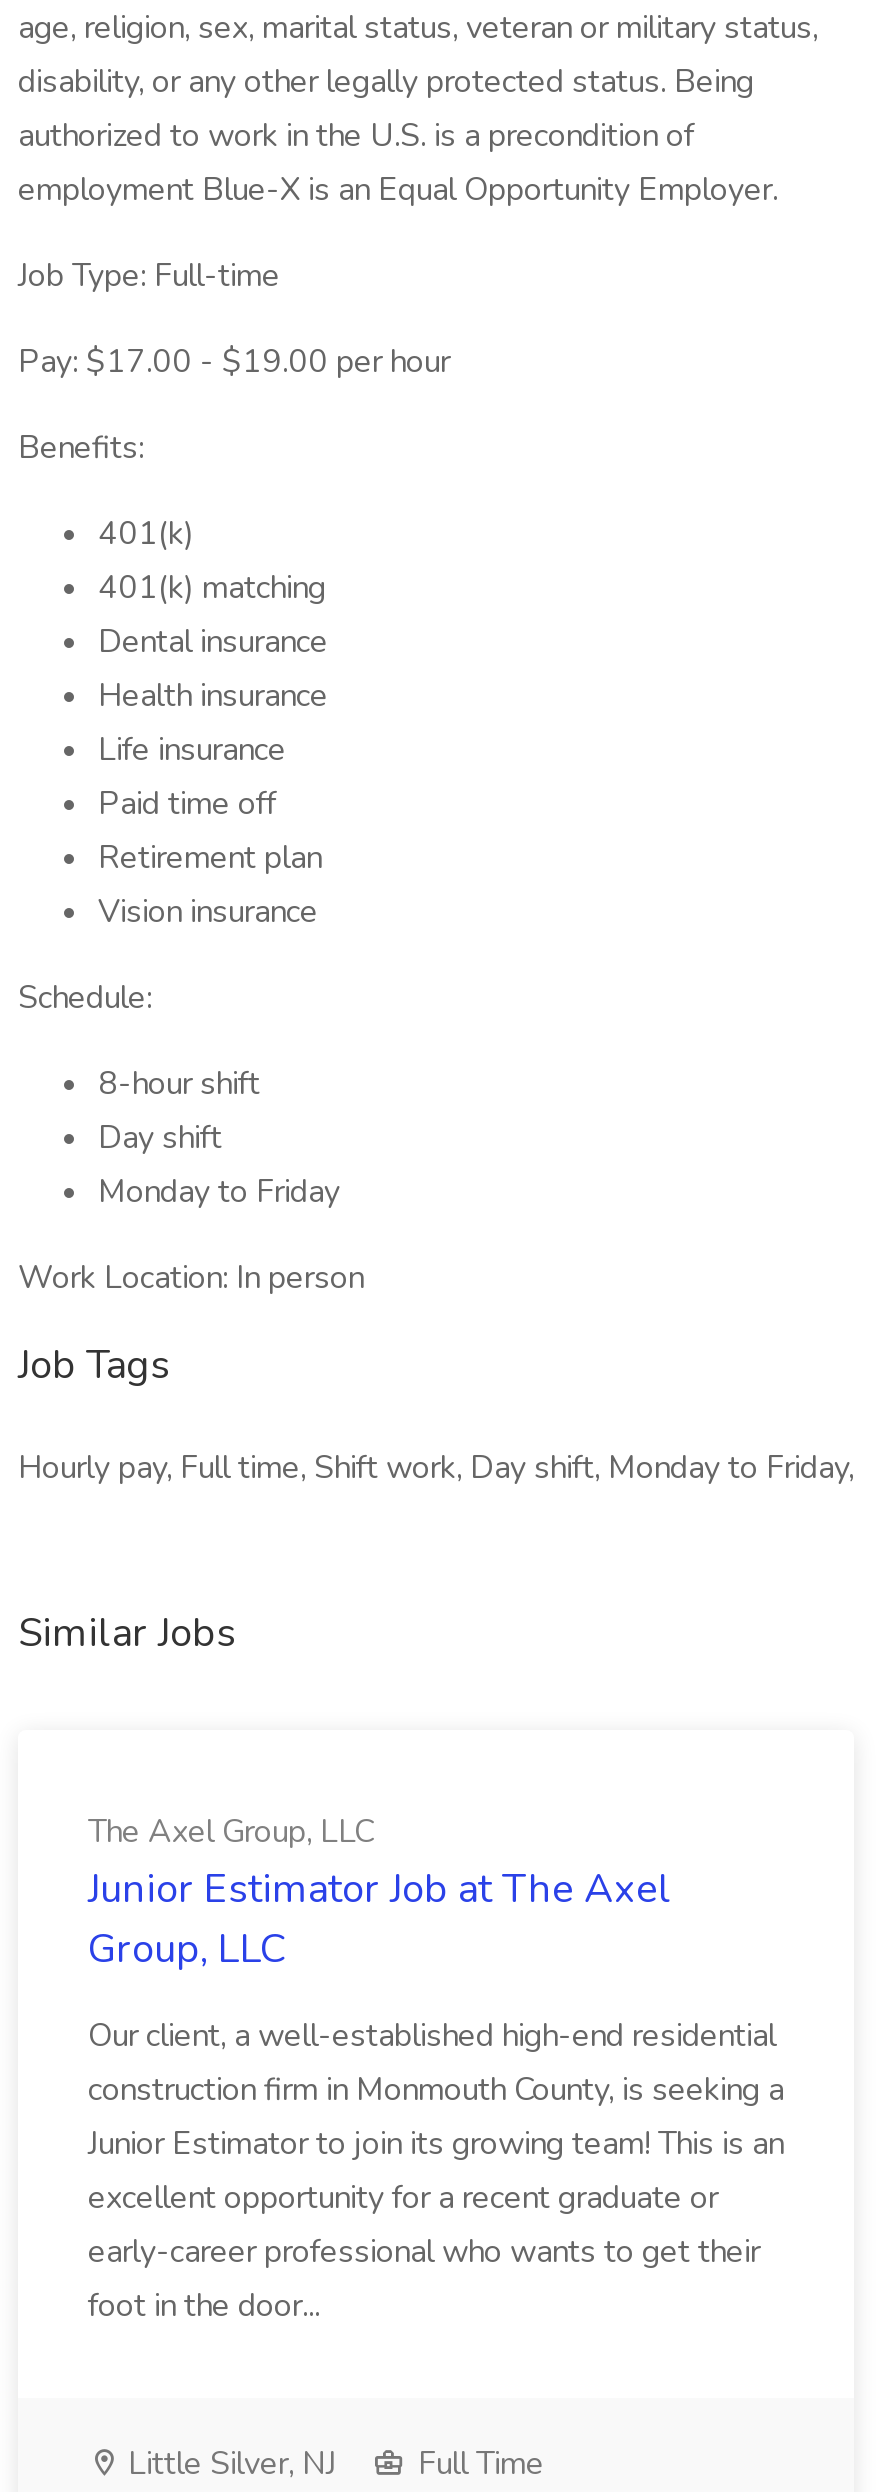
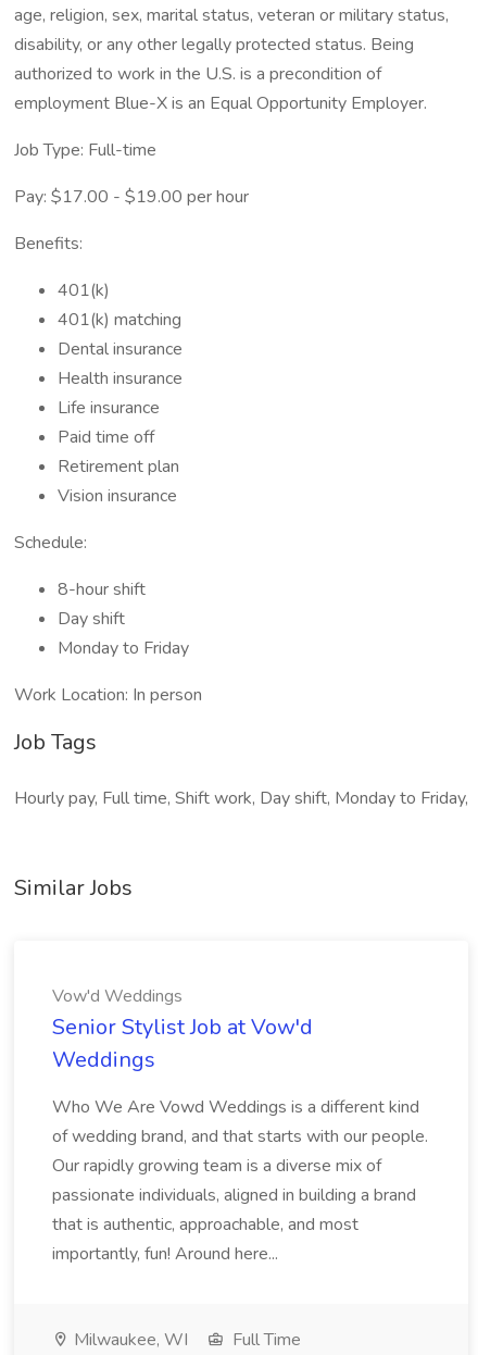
- The Axel Group, LLC
- Junior Estimator Job at The Axel
- Group, LLC
+ Vow'd Weddings
+ Senior Stylist Job at Vow'd
+ Weddings

- Our client, a well-established high-end residential
- construction firm in Monmouth County, is seeking a
- Junior Estimator to join its growing team! This is an
- excellent opportunity for a recent graduate or
- early-career professional who wants to get their
- foot in the door...
+ Who We Are Vowd Weddings is a different kind
+ of wedding brand, and that starts with our people.
+ Our rapidly growing team is a diverse mix of
+ passionate individuals, aligned in building a brand
+ that is authentic, approachable, and most
+ importantly, fun! Around here...

- Little Silver, NJ
+ Milwaukee, WI
